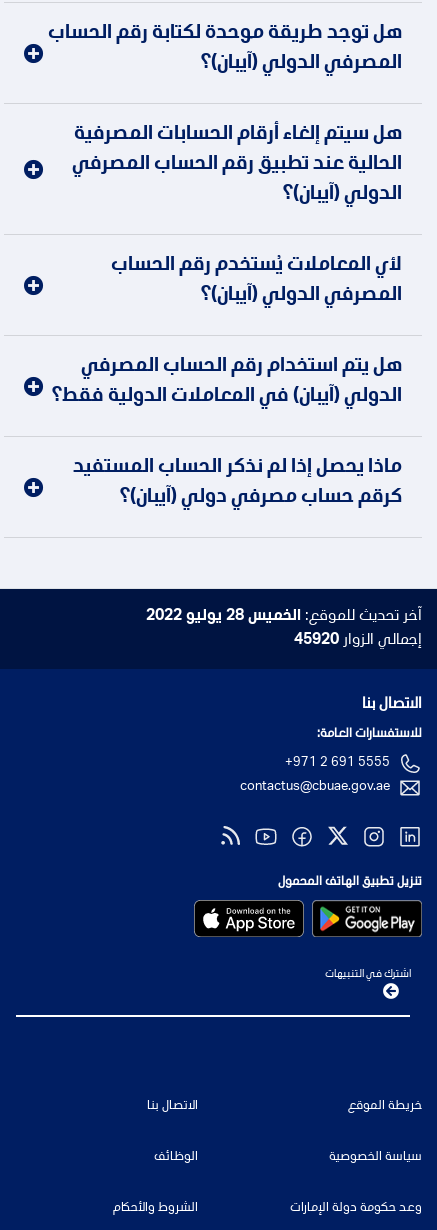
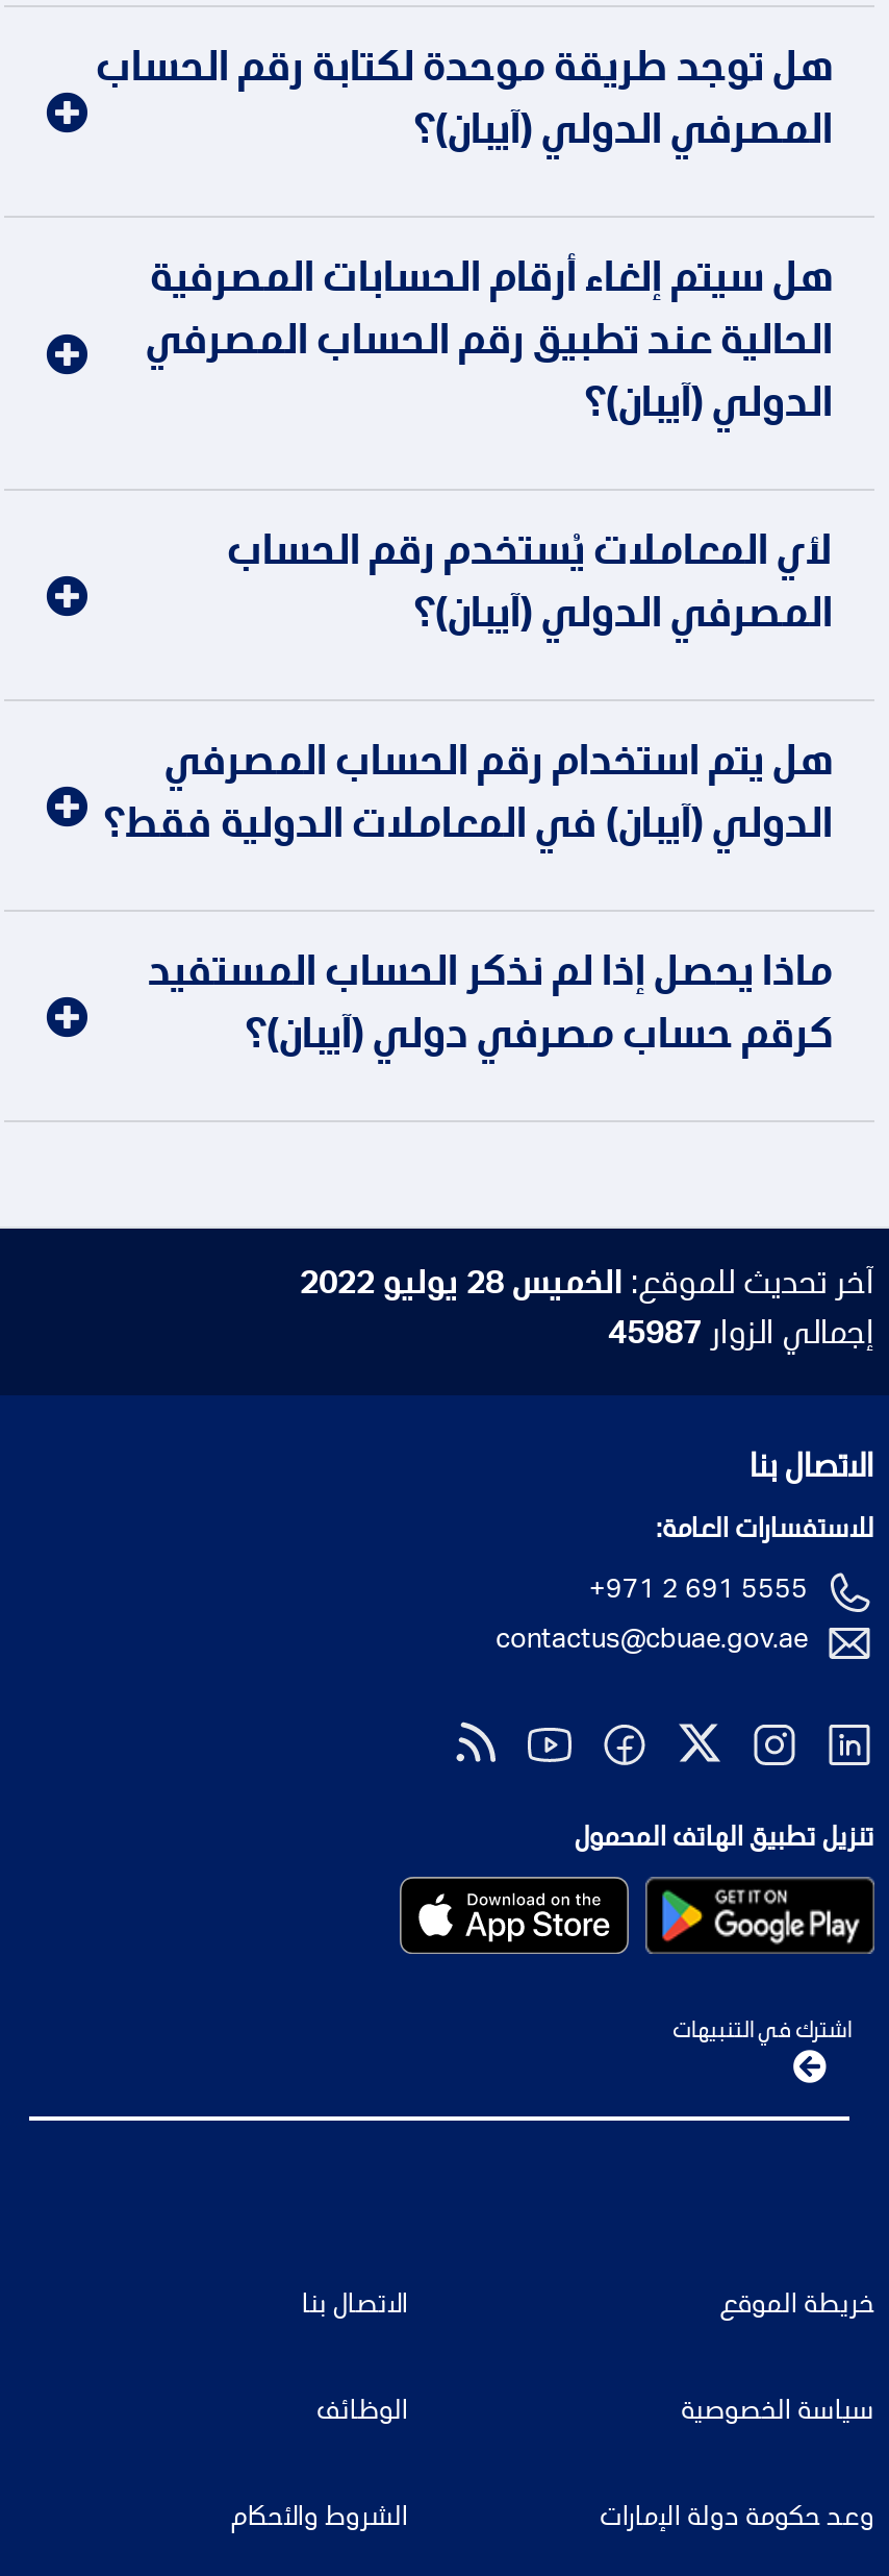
- إجمالي الزوار 45920
+ إجمالي الزوار 45987
